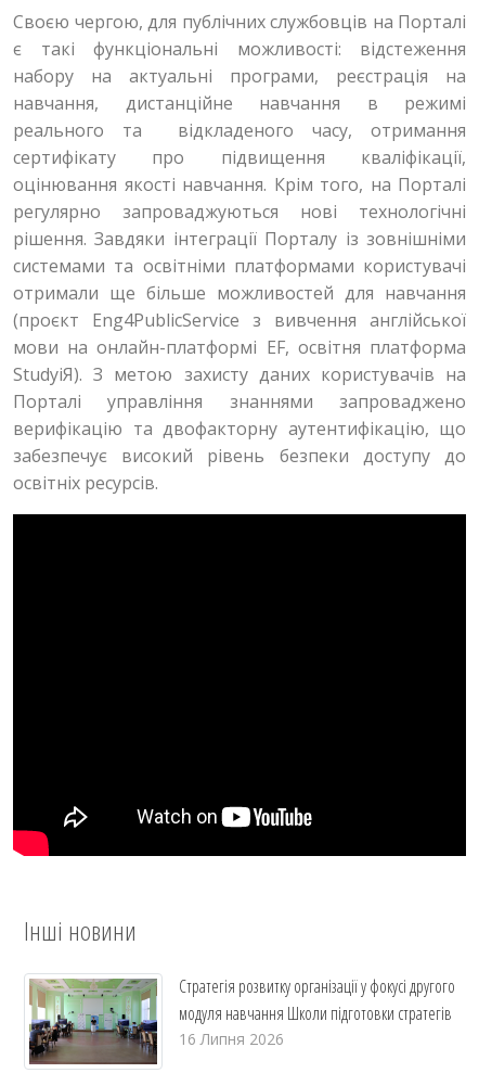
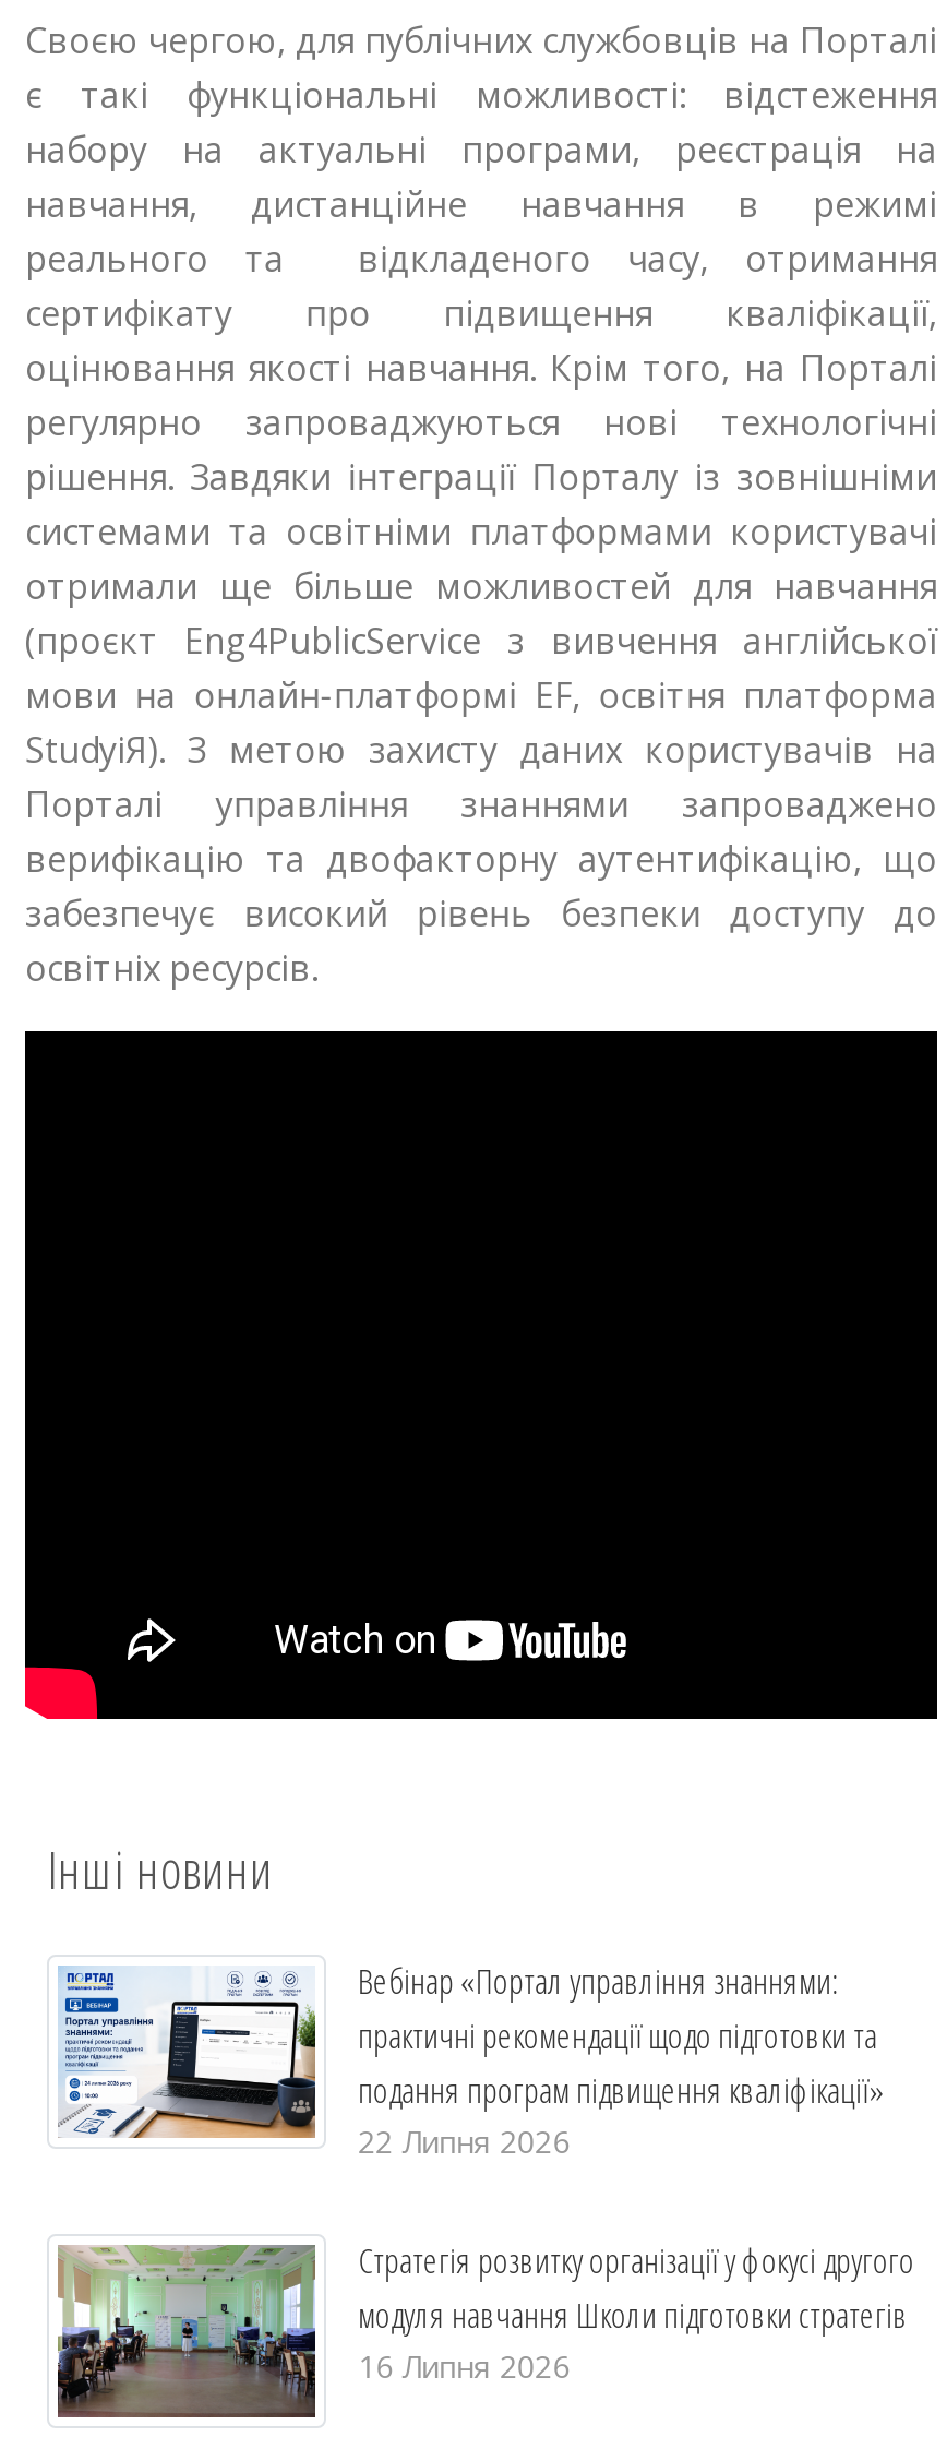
+ [image]
+ Вебінар «Портал управління знаннями:
+ практичні рекомендації щодо підготовки та
+ подання програм підвищення кваліфікації»
+ 22 Липня 2026
